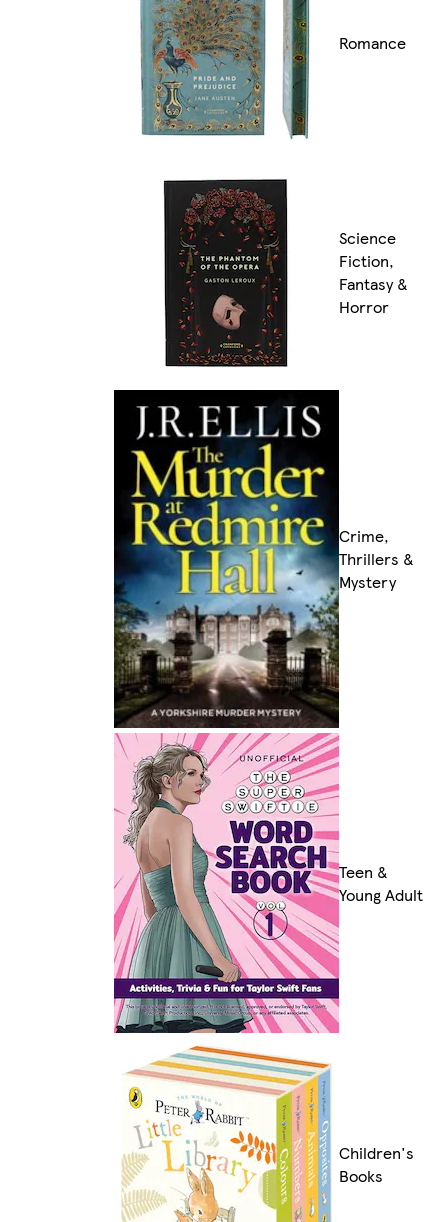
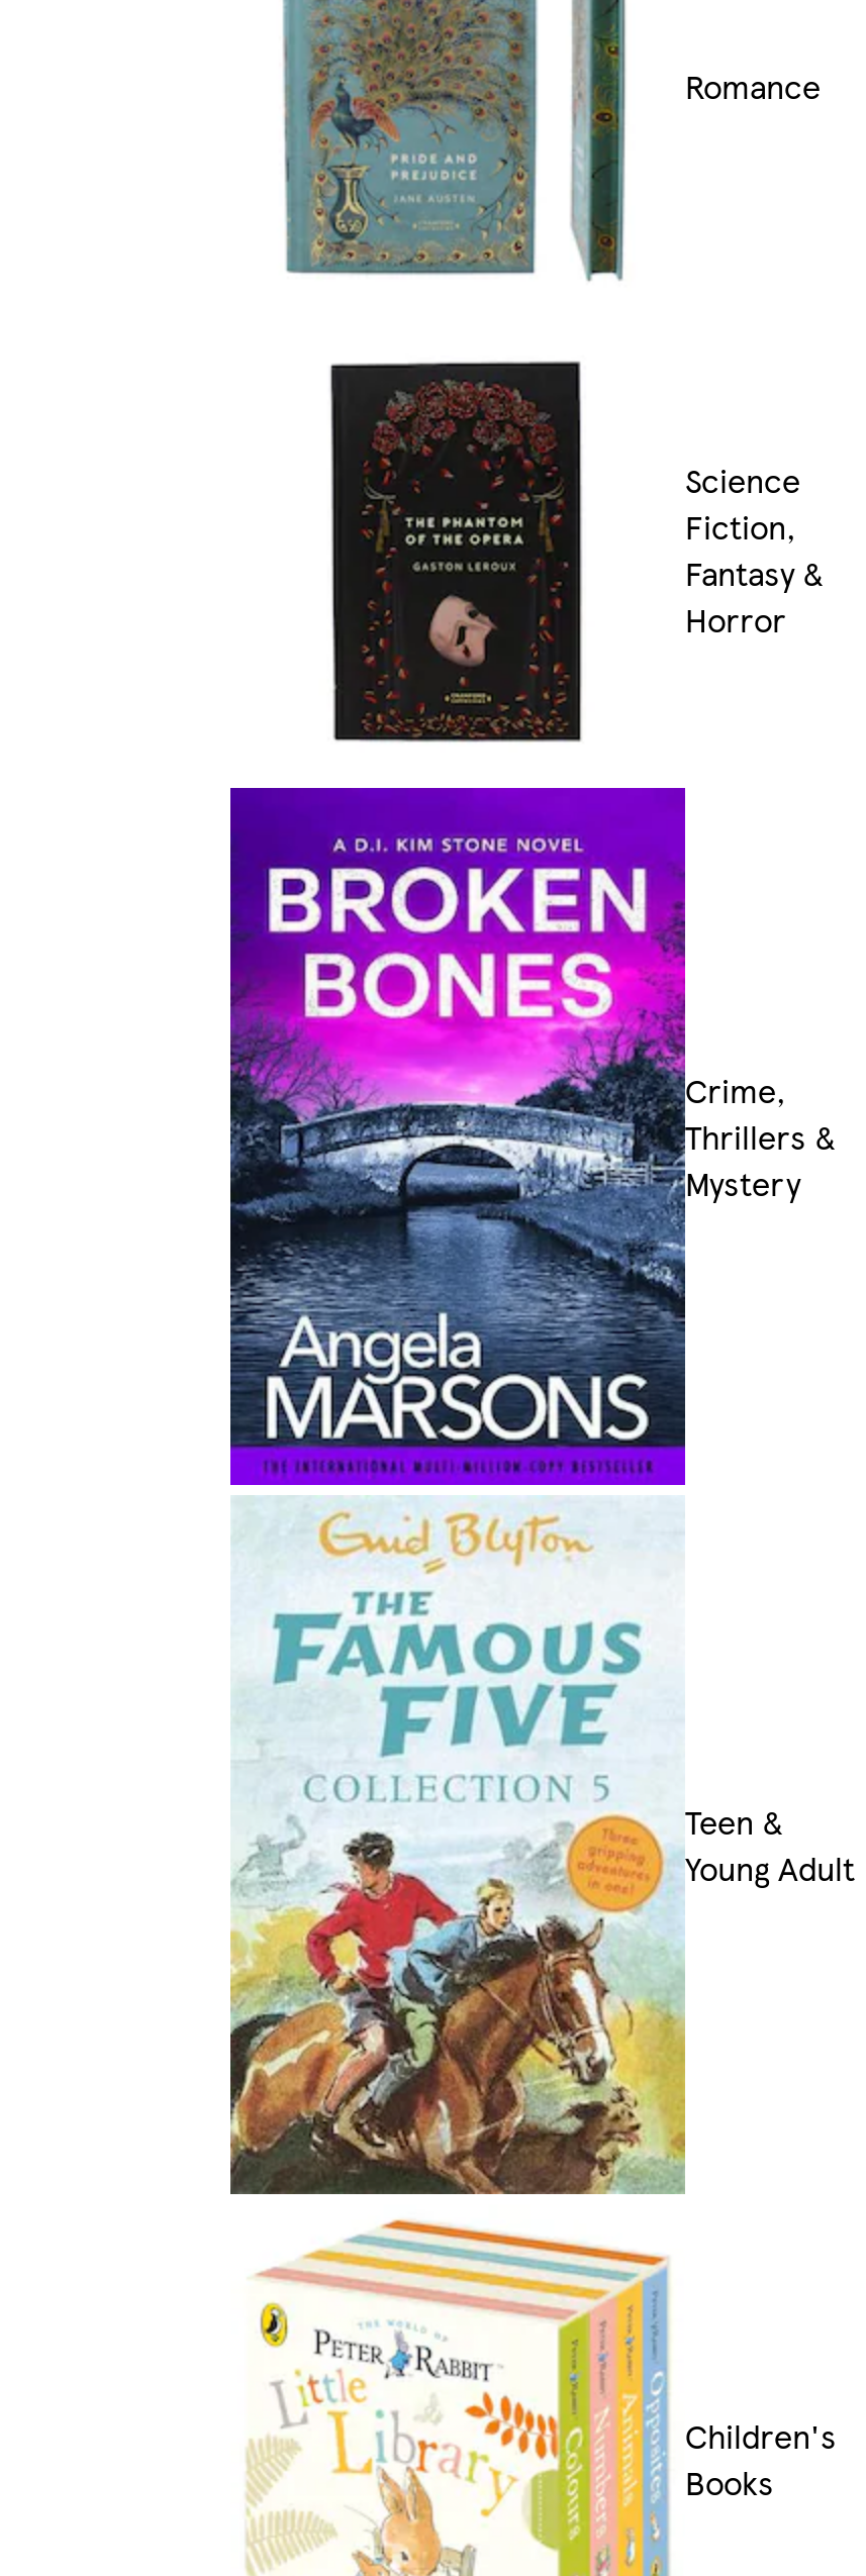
- [image]
+ [image]
